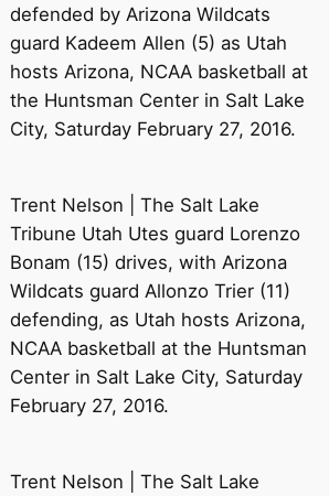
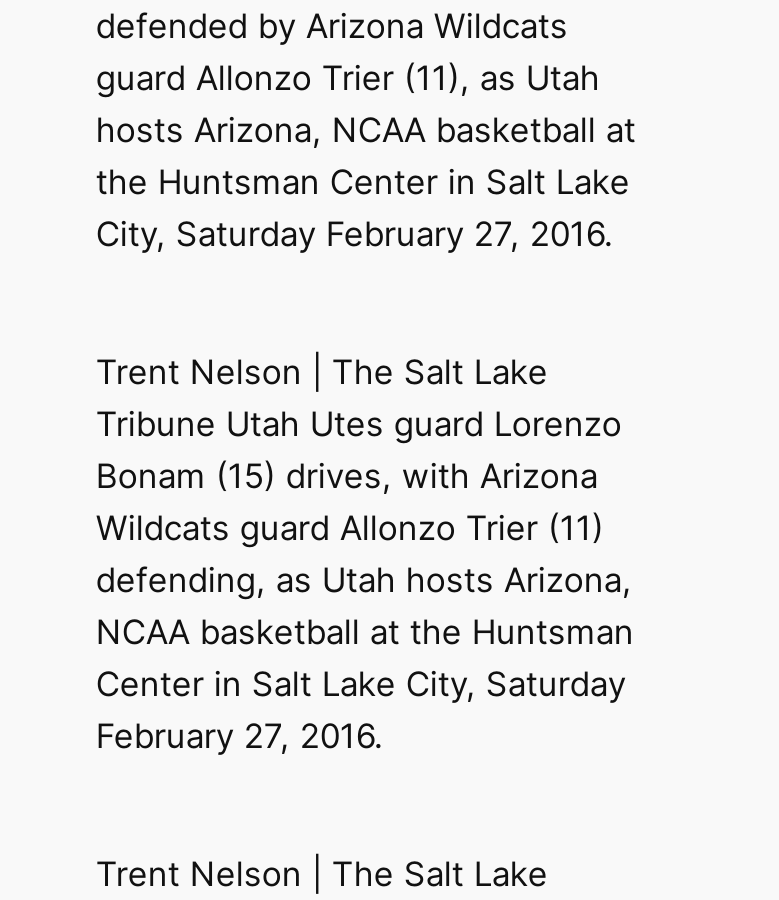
- guard Kadeem Allen (5) as Utah
+ guard Allonzo Trier (11), as Utah
